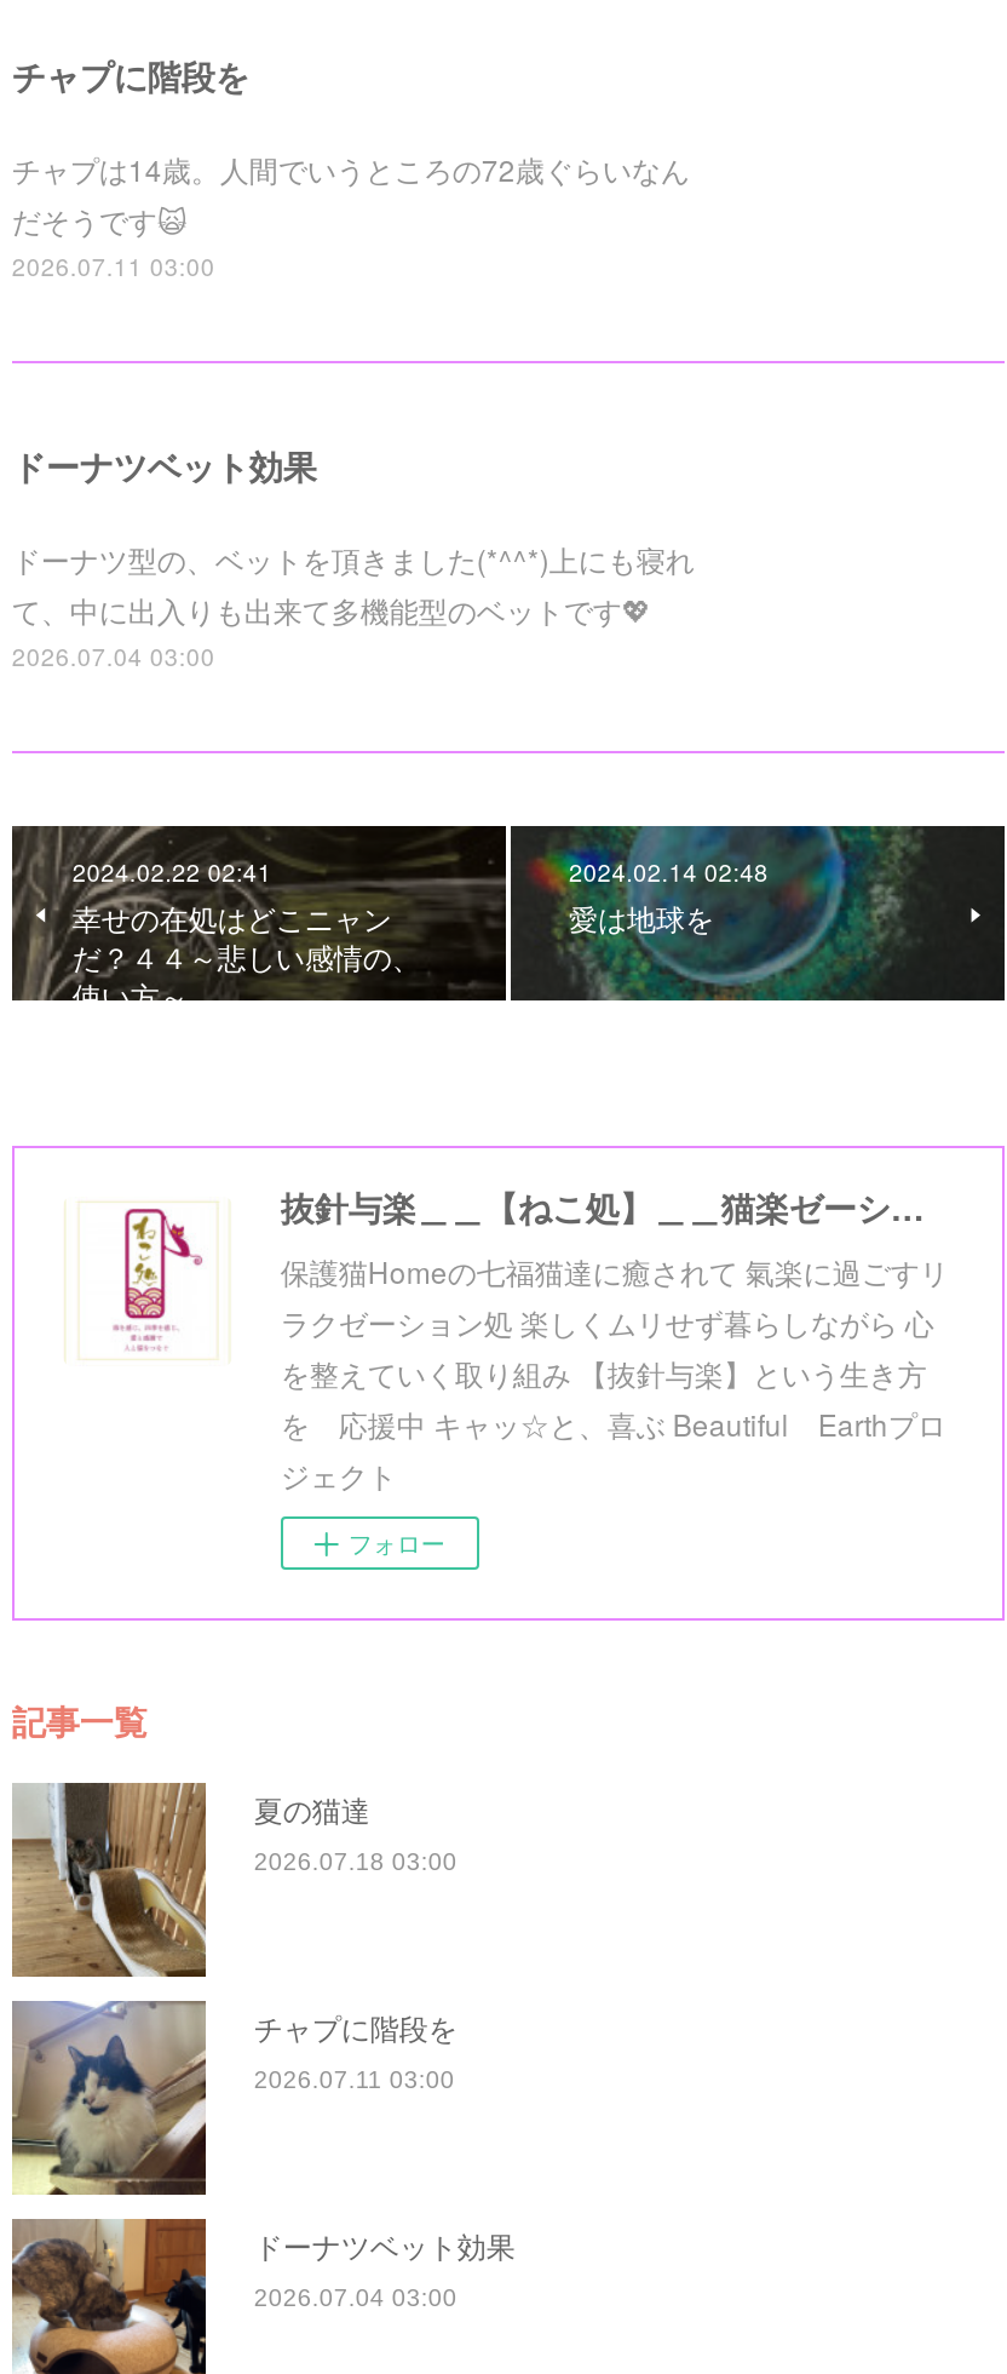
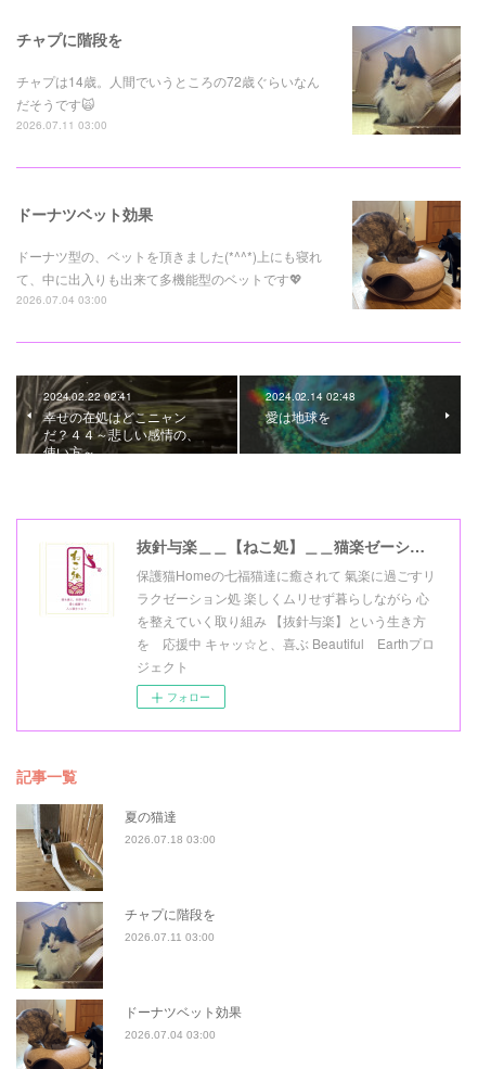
+ [image]

+ [image]
